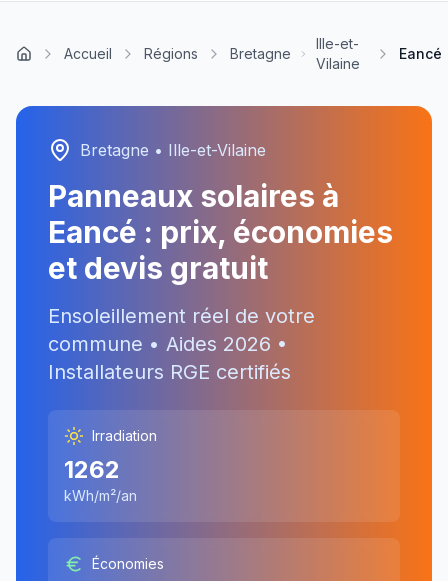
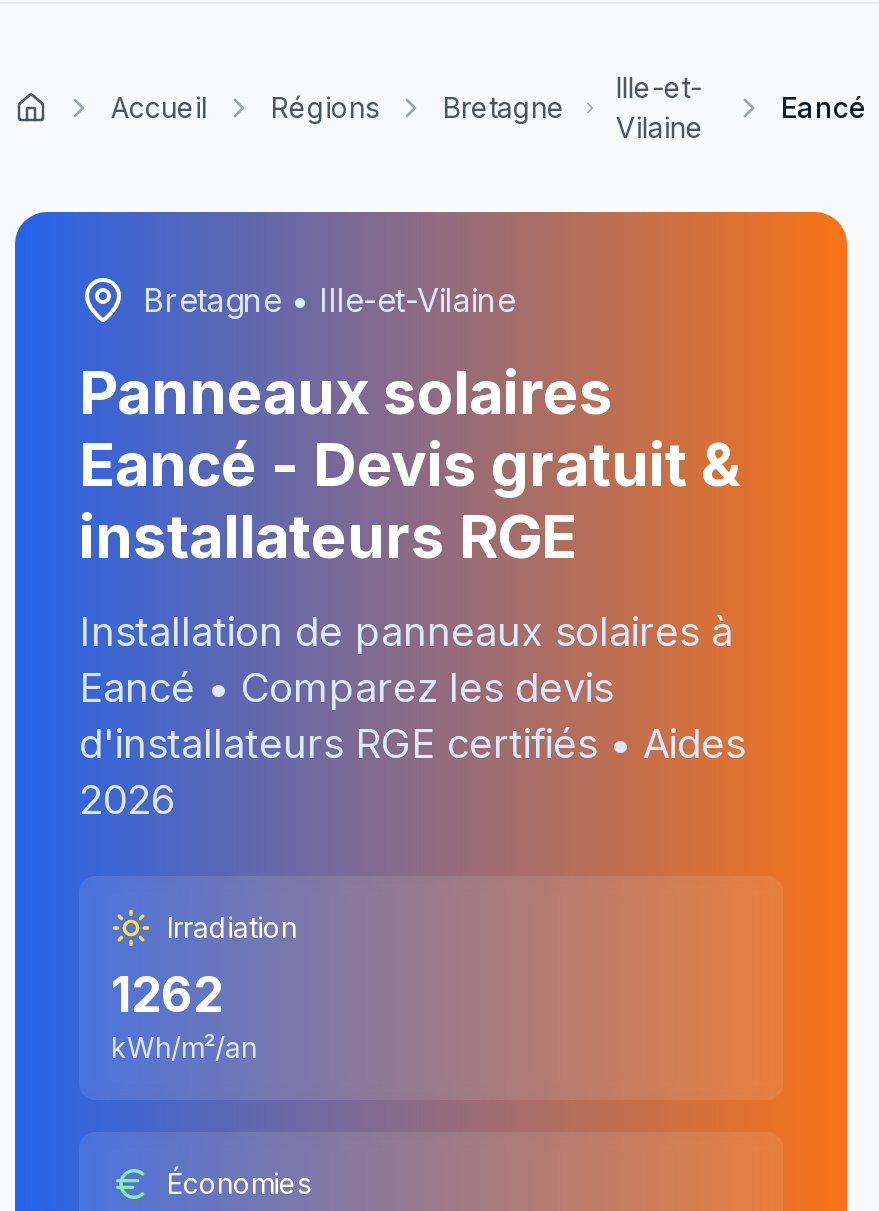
- Panneaux solaires à
- Eancé: prix, économies
- et devis gratuit
+ Panneaux solaires
+ Eancé - Devis gratuit &
+ installateurs RGE

- Ensoleillement réel de votre
- commune • Aides 2026 •
- Installateurs RGE certifiés
+ Installation de panneaux solaires à
+ Eancé • Comparez les devis
+ d'installateurs RGE certifiés • Aides
+ 2026
